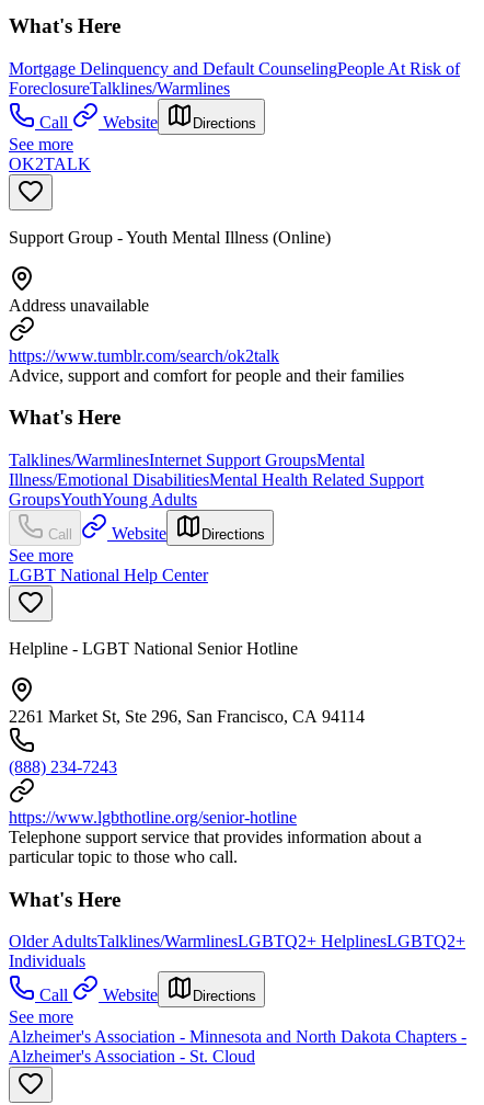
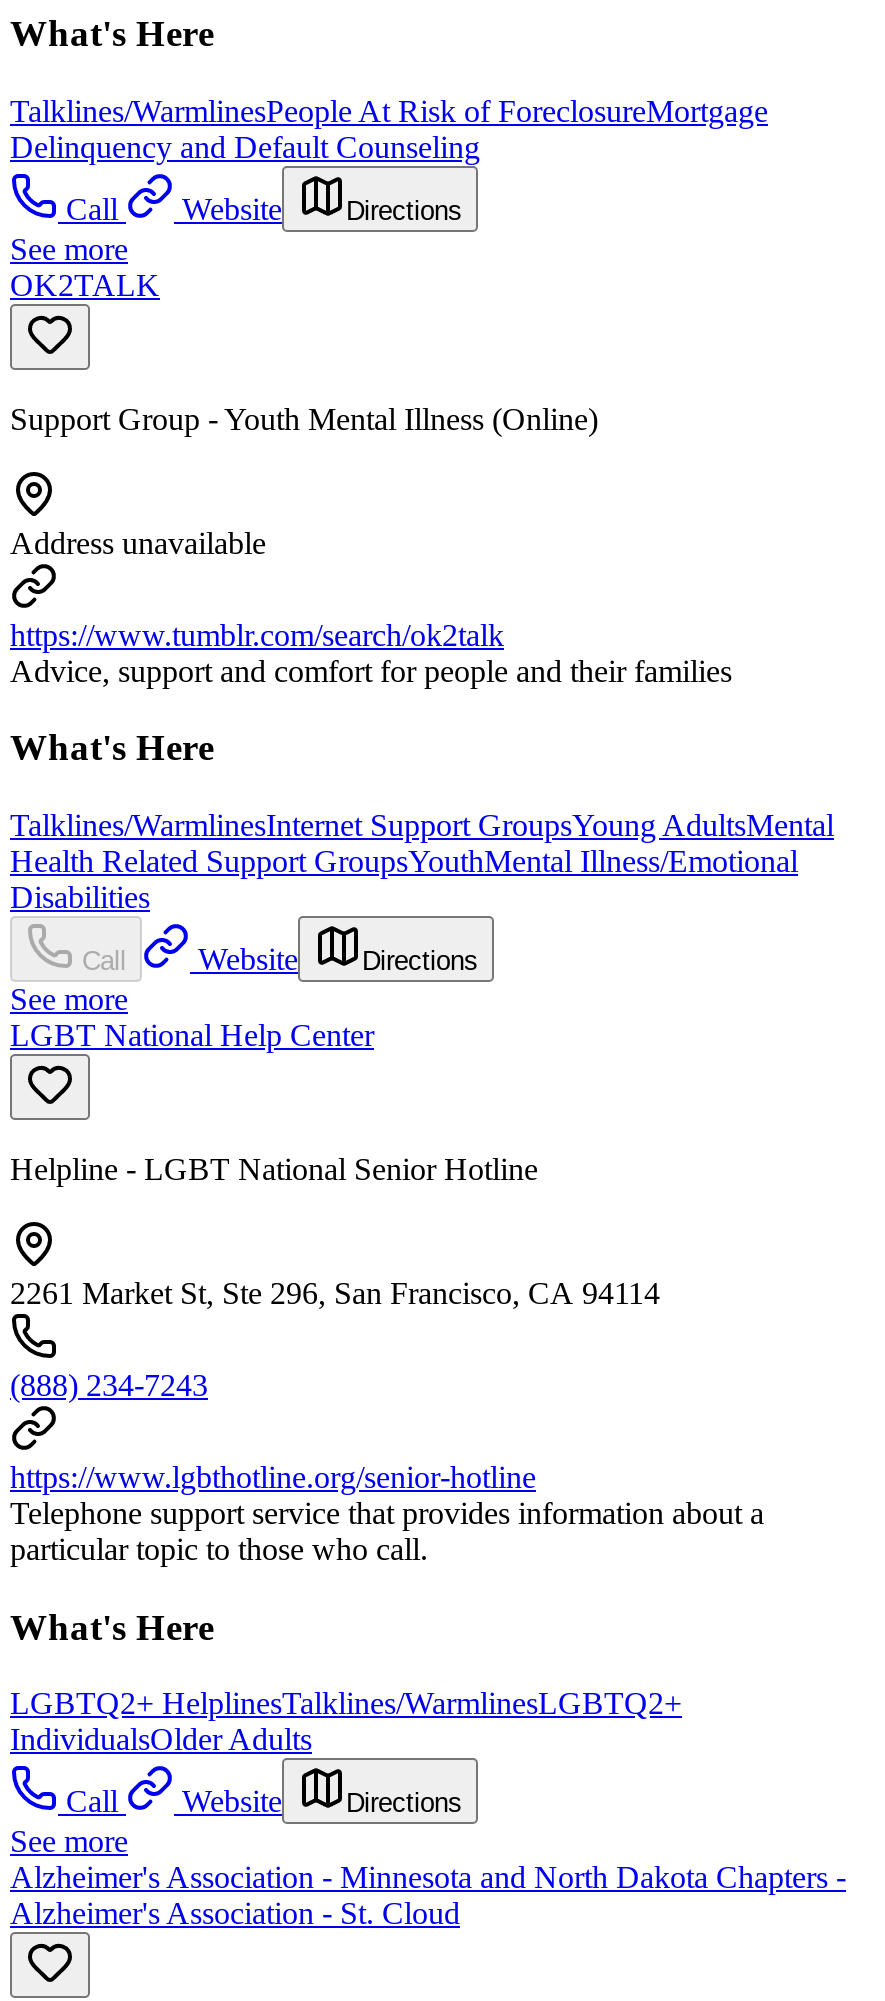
- Mortgage Delinquency and Default CounselingPeople At Risk of
- ForeclosureTalklines/Warmlines
+ Talklines/WarmlinesPeople At Risk of ForeclosureMortgage
+ Delinquency and Default Counseling

- Talklines/WarmlinesInternet Support GroupsMental
- Illness/Emotional DisabilitiesMental Health Related Support
- GroupsYouthYoung Adults
+ Talklines/WarmlinesInternet Support GroupsYoung AdultsMental
+ Health Related Support GroupsYouthMental Illness/Emotional
+ Disabilities

- Older AdultsTalklines/WarmlinesLGBTQ2+ HelplinesLGBTQ2+
- Individuals
+ LGBTQ2+ HelplinesTalklines/WarmlinesLGBTQ2+
+ IndividualsOlder Adults
